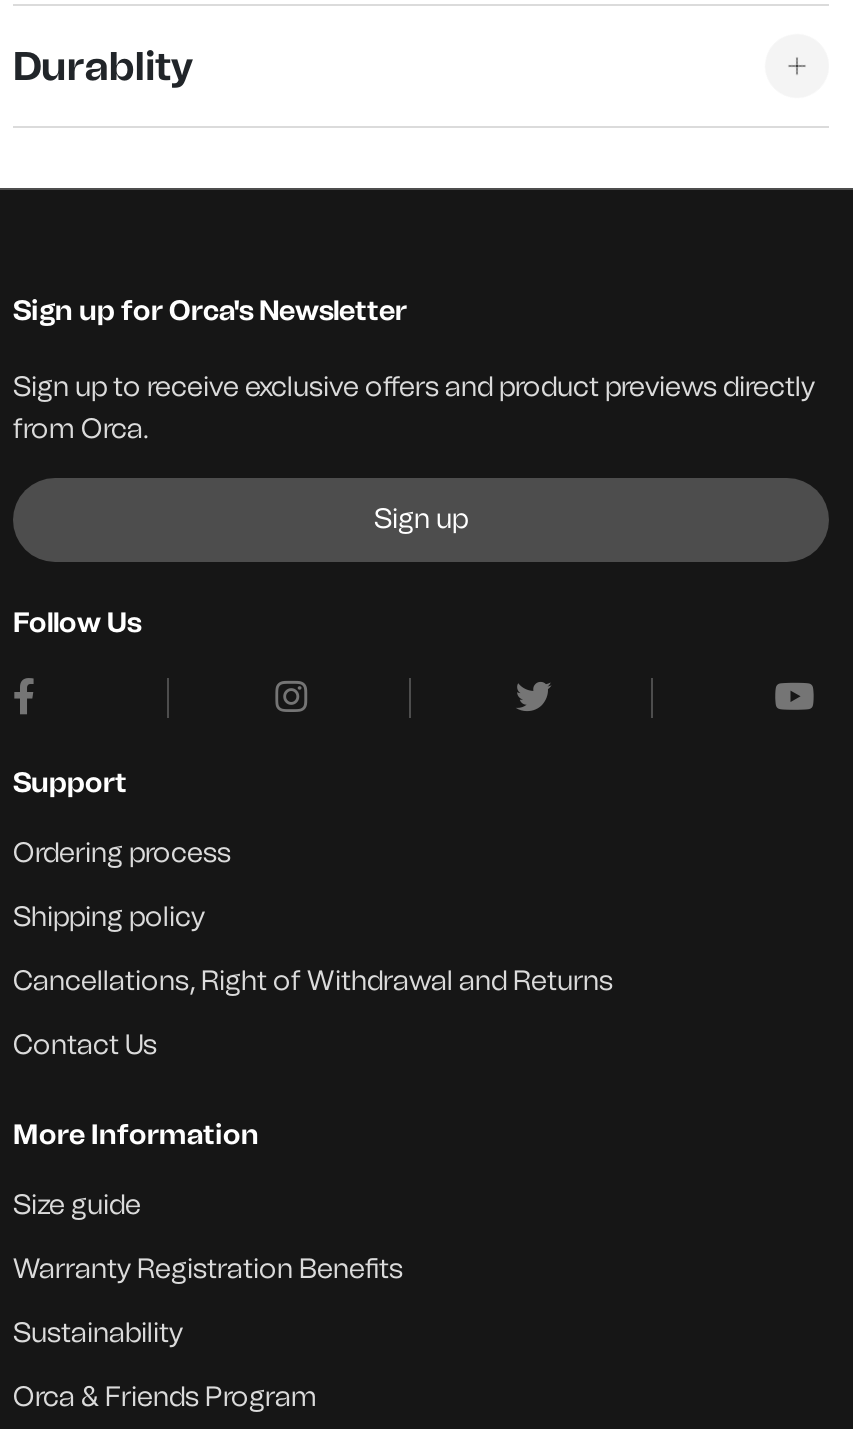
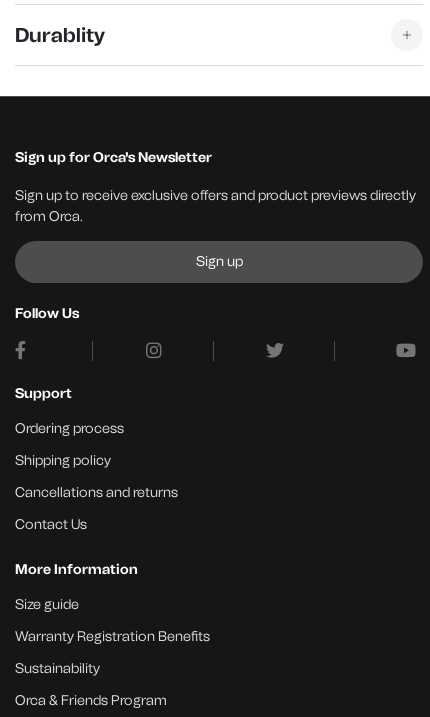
- Cancellations, Right of Withdrawal and Returns
+ Cancellations and returns
